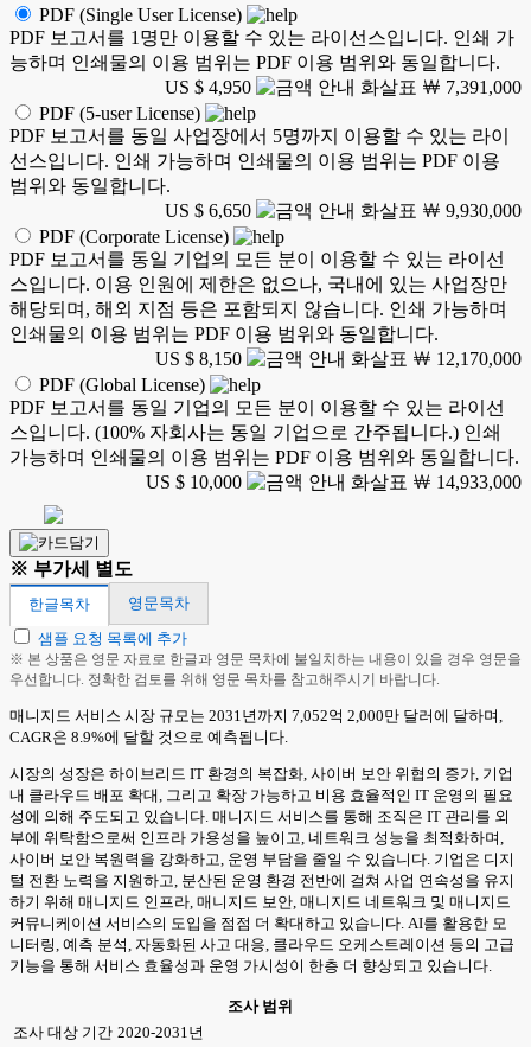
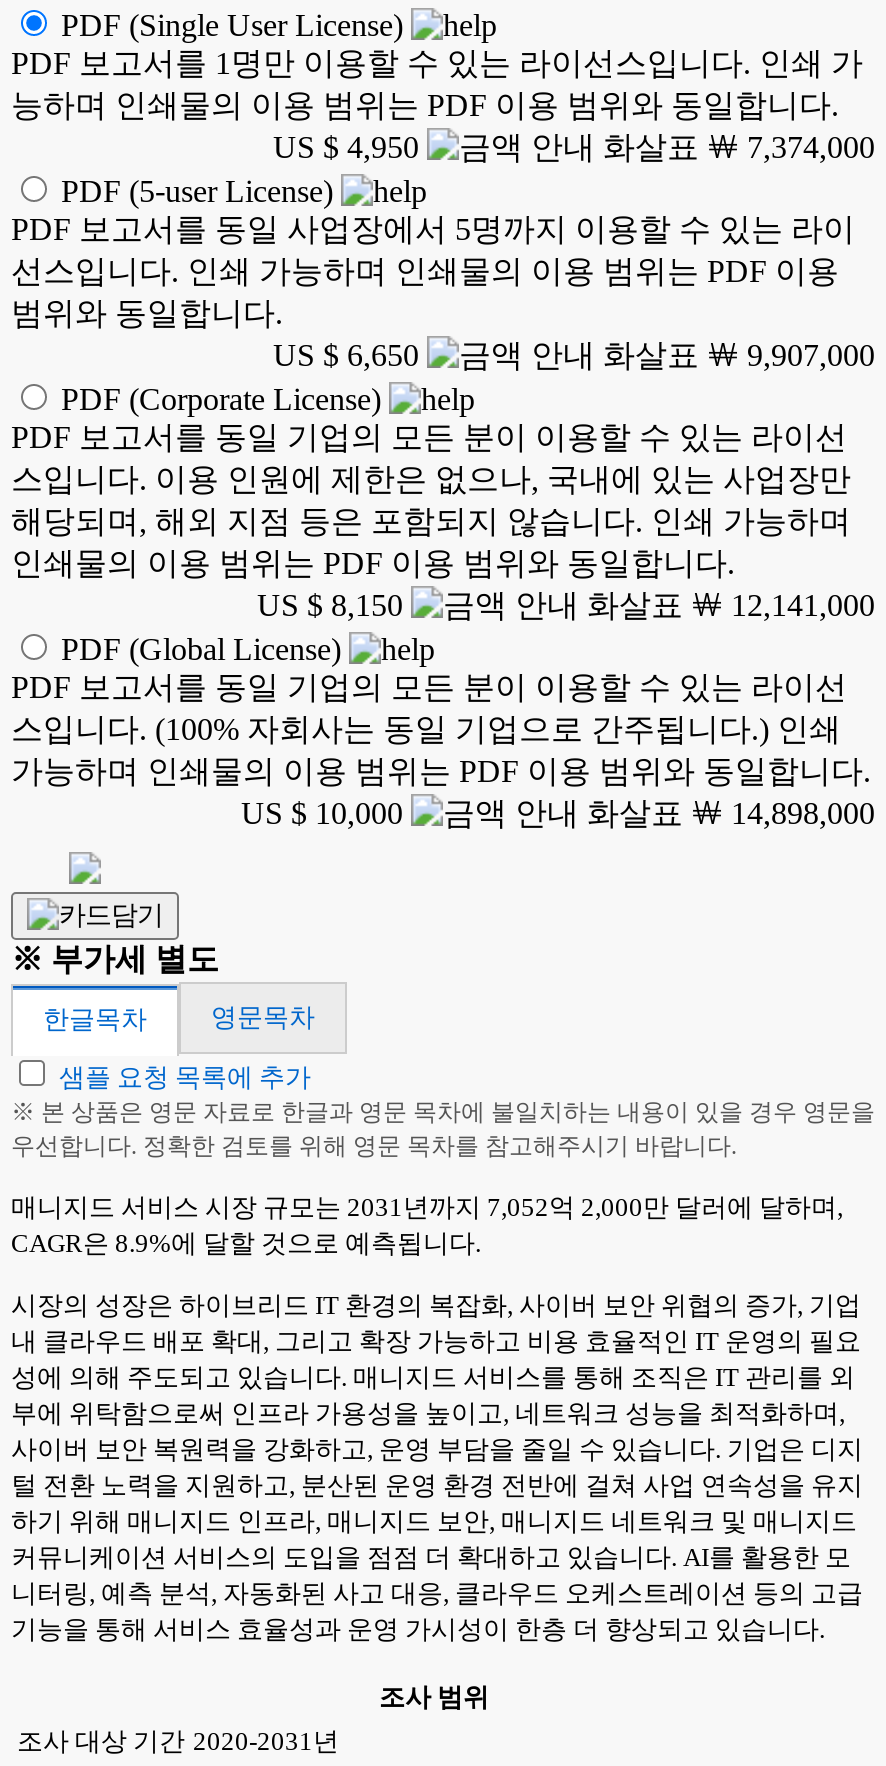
- ￦ 7,391,000
+ ￦ 7,374,000

- ￦ 9,930,000
+ ￦ 9,907,000

- ￦ 12,170,000
+ ￦ 12,141,000

- ￦ 14,933,000
+ ￦ 14,898,000
